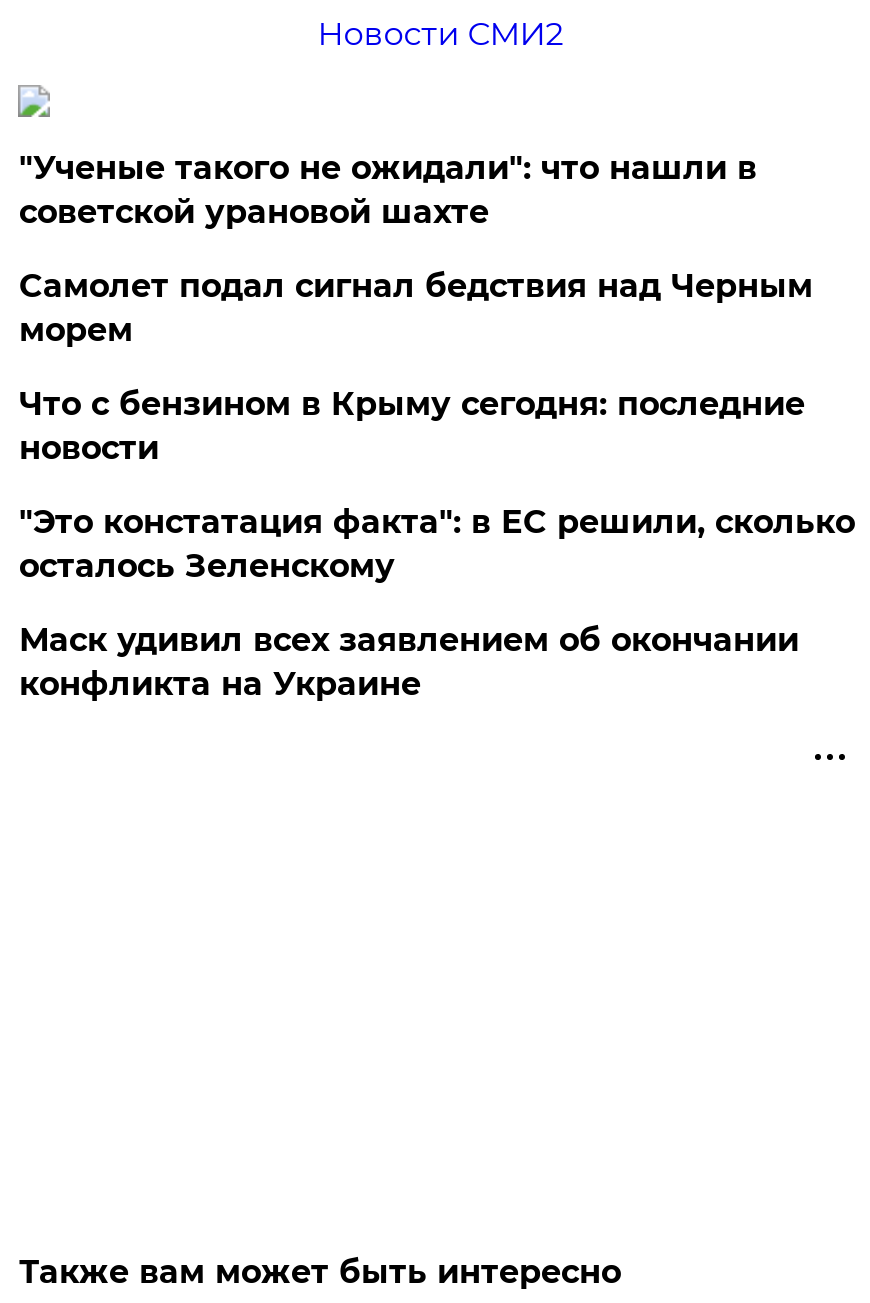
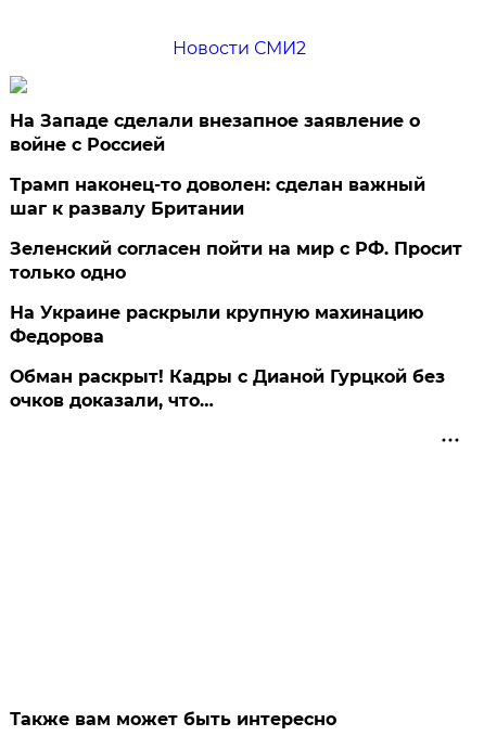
- "Ученые такого не ожидали": что нашли в
- советской урановой шахте
+ На Западе сделали внезапное заявление о
+ войне с Россией

- Самолет подал сигнал бедствия над Черным
- морем
+ Трамп наконец-то доволен: сделан важный
+ шаг к развалу Британии

- Что с бензином в Крыму сегодня: последние
- новости
+ Зеленский согласен пойти на мир с РФ. Просит
+ только одно

- "Это констатация факта": в ЕС решили, сколько
- осталось Зеленскому
+ На Украине раскрыли крупную махинацию
+ Федорова

- Маск удивил всех заявлением об окончании
- конфликта на Украине
+ Обман раскрыт! Кадры с Дианой Гурцкой без
+ очков доказали, что…
